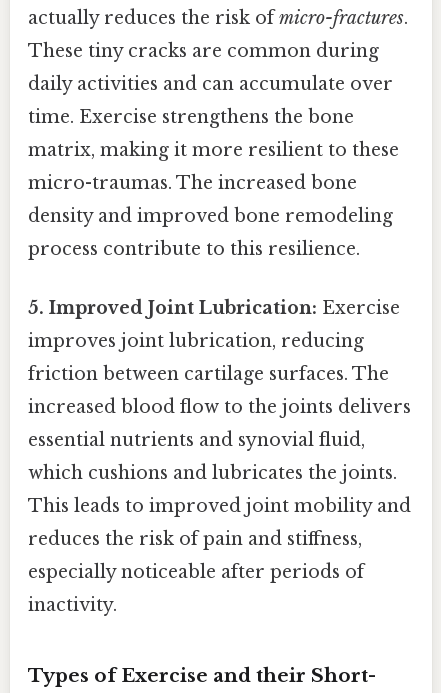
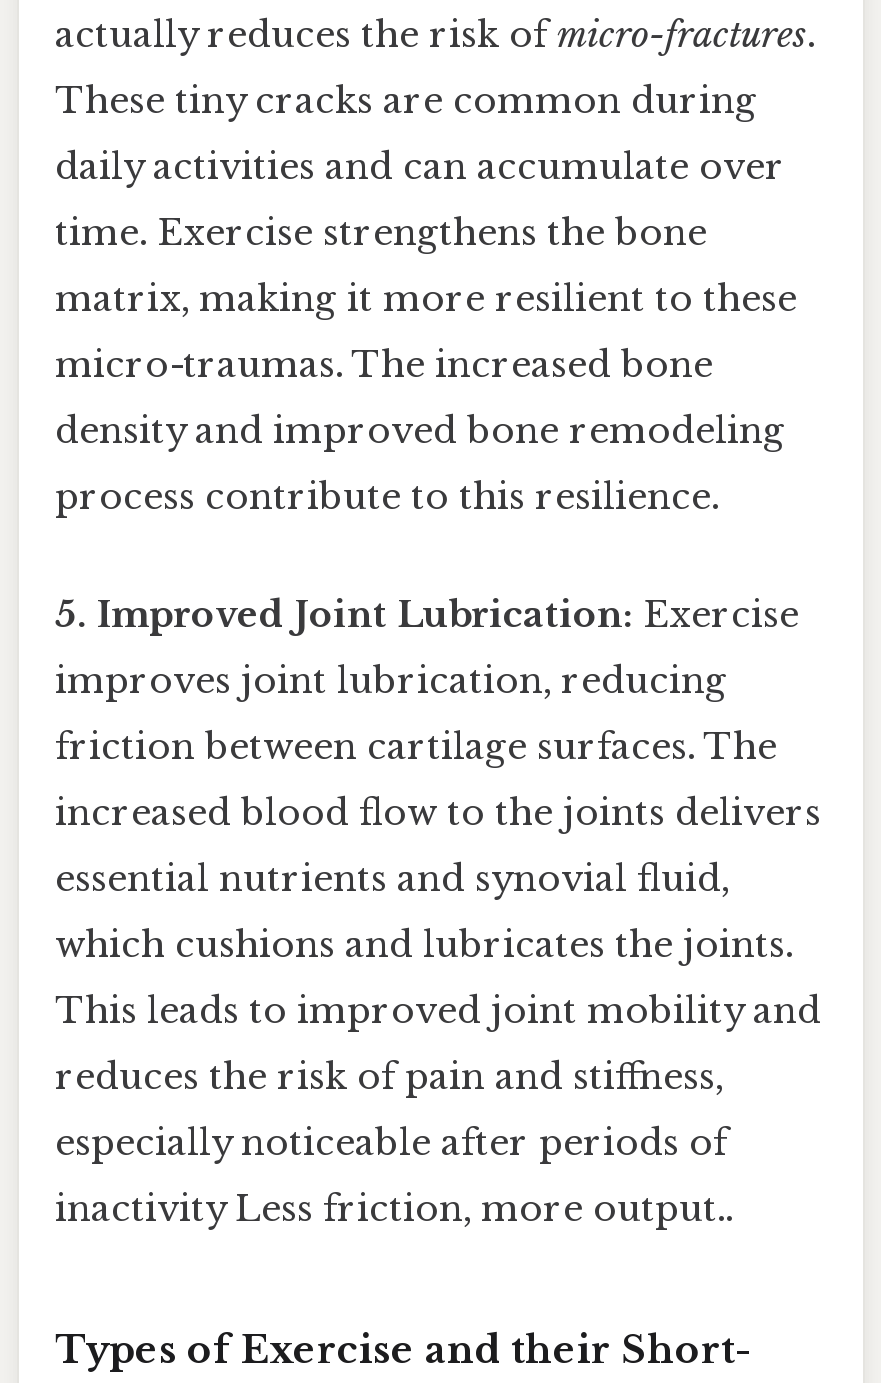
- inactivity.
+ inactivity Less friction, more output..
